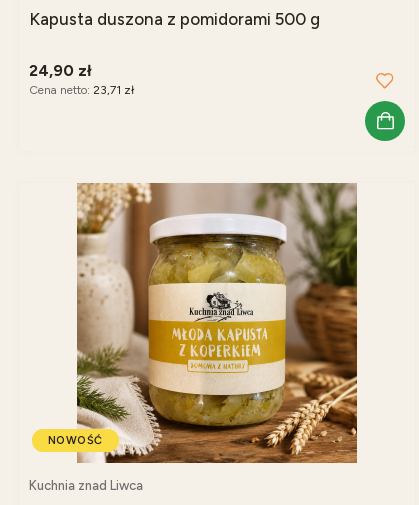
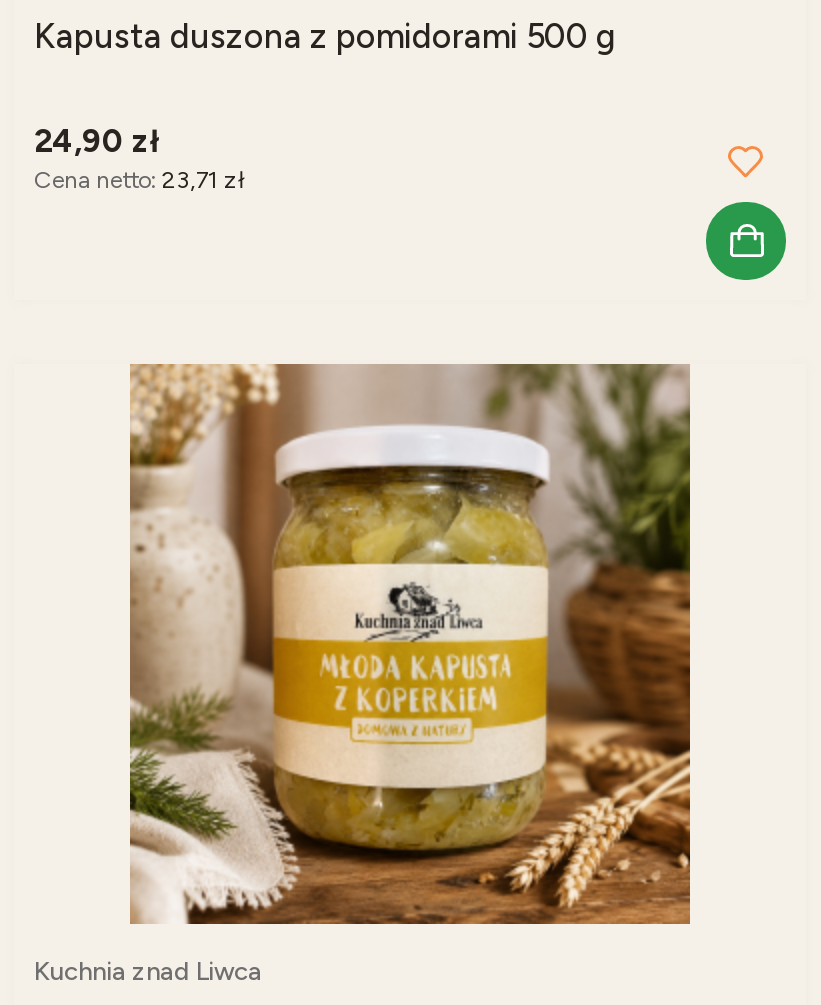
- NOWOŚĆ
